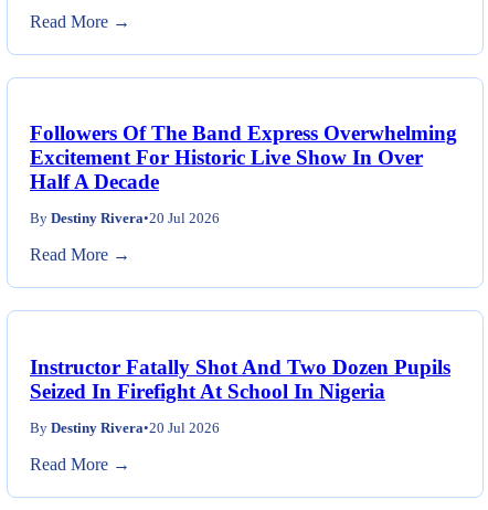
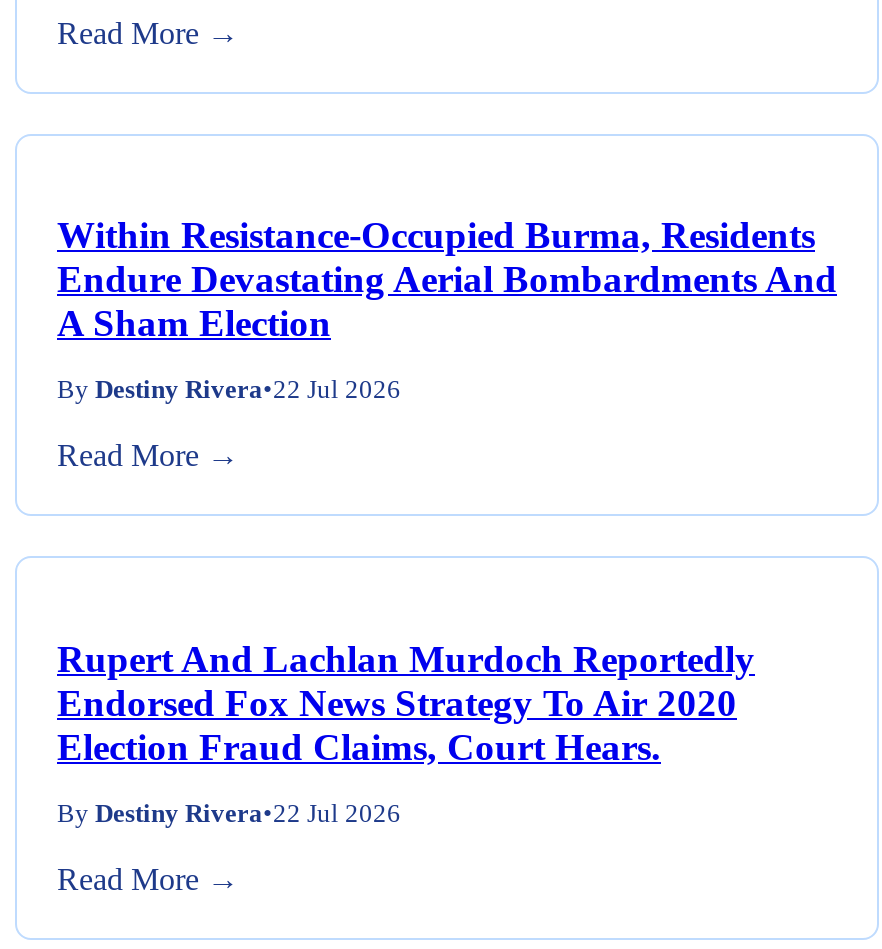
- Followers Of The Band Express Overwhelming
- Excitement For Historic Live Show In Over
- Half A Decade
+ Within Resistance-Occupied Burma, Residents
+ Endure Devastating Aerial Bombardments And
+ A Sham Election

- By Destiny Rivera•20 Jul 2026
+ By Destiny Rivera•22 Jul 2026

- Instructor Fatally Shot And Two Dozen Pupils
- Seized In Firefight At School In Nigeria
+ Rupert And Lachlan Murdoch Reportedly
+ Endorsed Fox News Strategy To Air 2020
+ Election Fraud Claims, Court Hears.

- By Destiny Rivera•20 Jul 2026
+ By Destiny Rivera•22 Jul 2026
